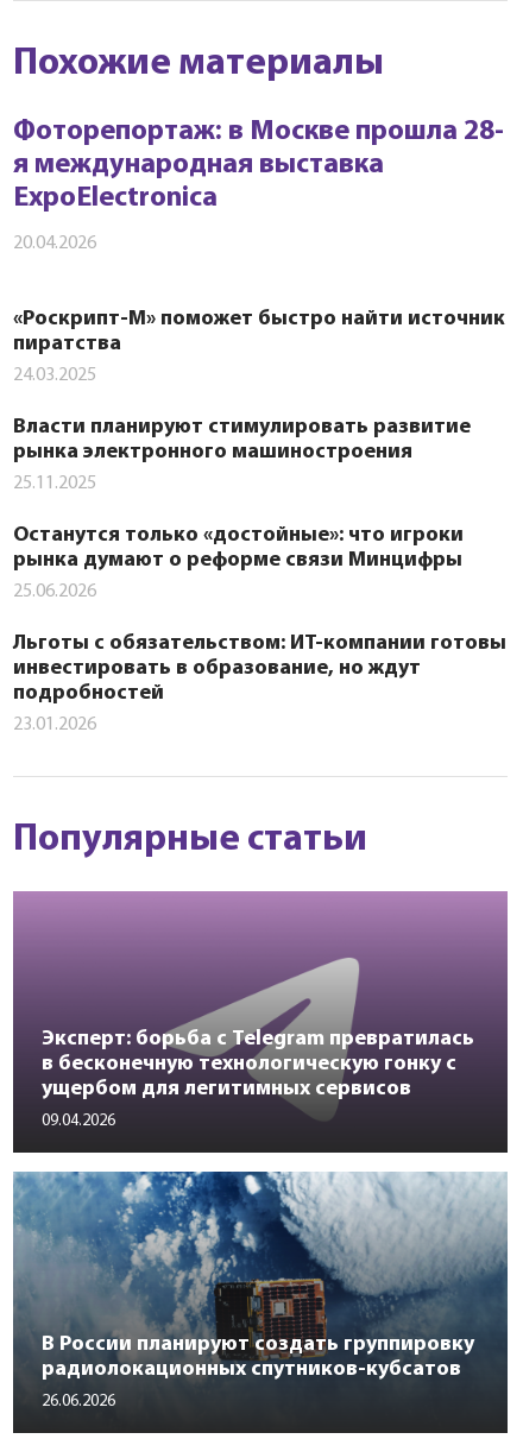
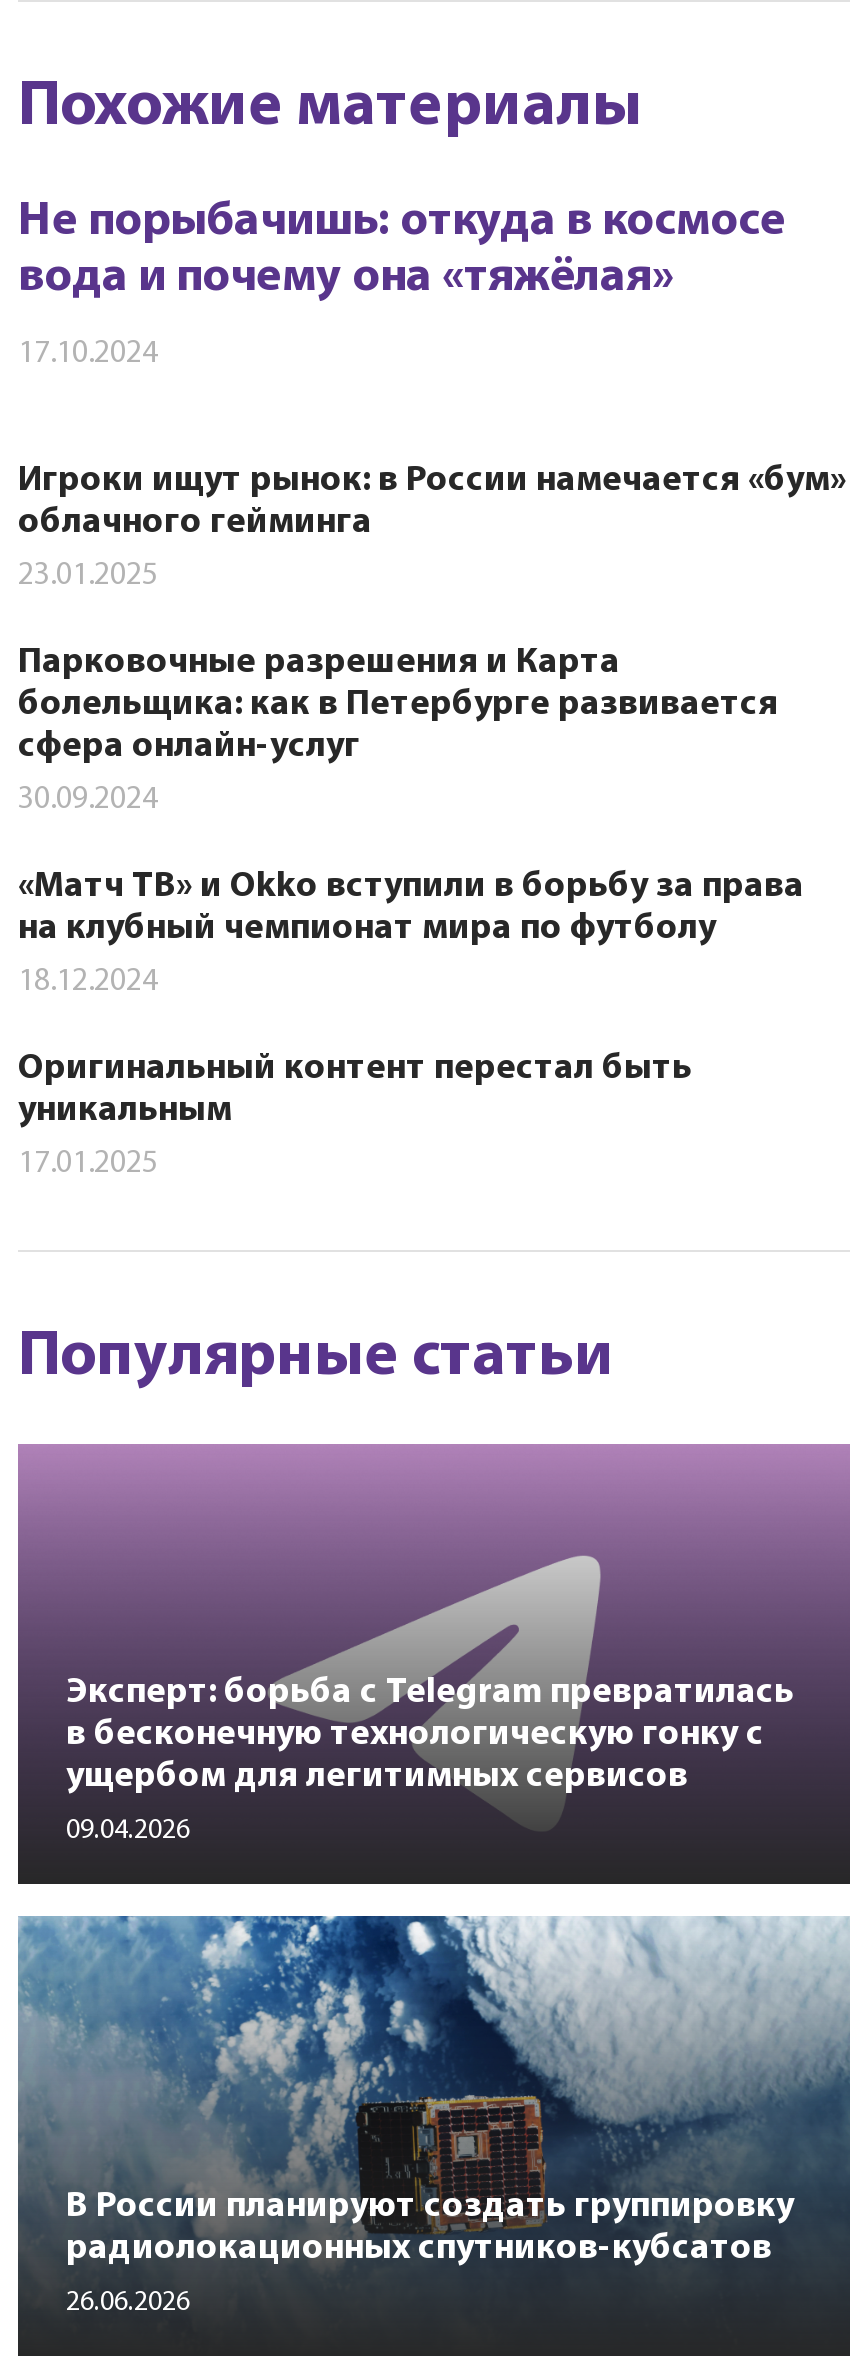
- Фоторепортаж: в Москве прошла 28-
- я международная выставка
- ExpoElectronica
+ Не порыбачишь: откуда в космосе
+ вода и почему она «тяжёлая»

- 20.04.2026
+ 17.10.2024

- «Роскрипт-М» поможет быстро найти источник
- пиратства
+ Игроки ищут рынок: в России намечается «бум»
+ облачного гейминга

- 24.03.2025
+ 23.01.2025

- Власти планируют стимулировать развитие
- рынка электронного машиностроения
+ Парковочные разрешения и Карта
+ болельщика: как в Петербурге развивается
+ сфера онлайн-услуг

- 25.11.2025
+ 30.09.2024

- Останутся только «достойные»: что игроки
- рынка думают о реформе связи Минцифры
+ «Матч ТВ» и Okko вступили в борьбу за права
+ на клубный чемпионат мира по футболу

- 25.06.2026
+ 18.12.2024

- Льготы с обязательством: ИТ-компании готовы
- инвестировать в образование, но ждут
- подробностей
+ Оригинальный контент перестал быть
+ уникальным

- 23.01.2026
+ 17.01.2025
